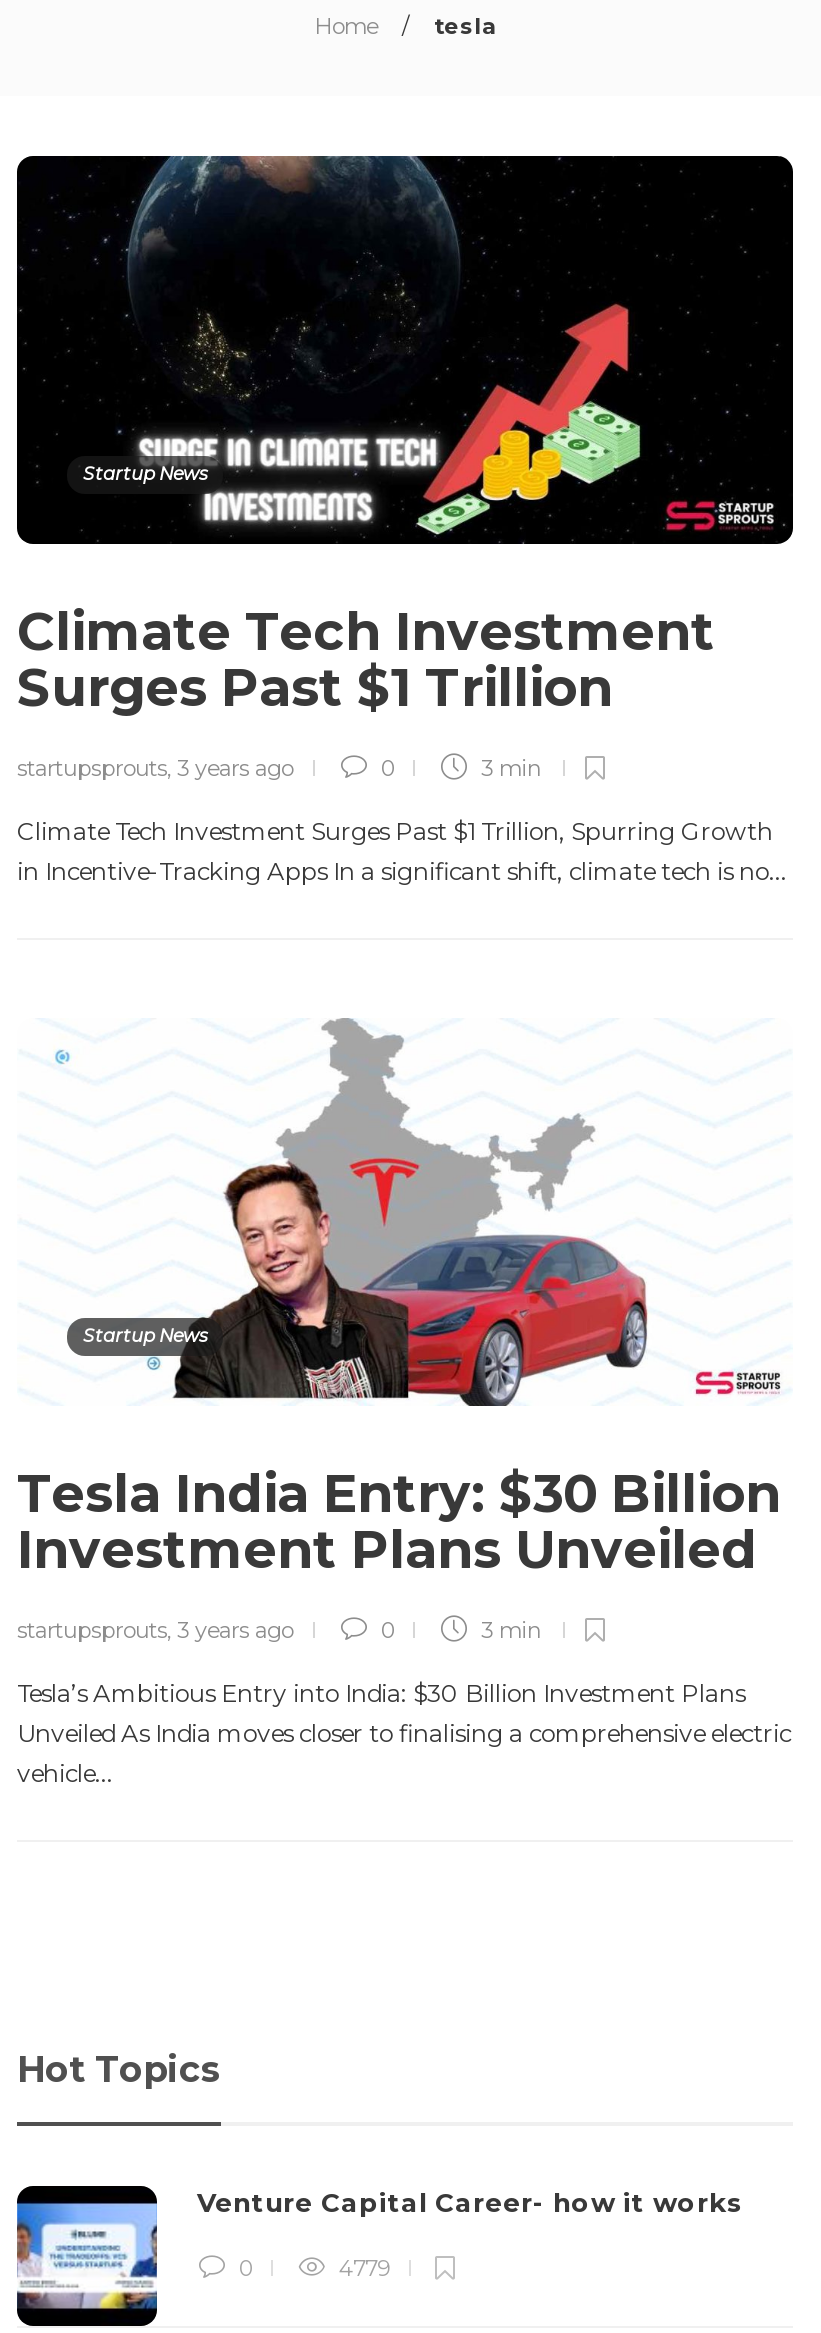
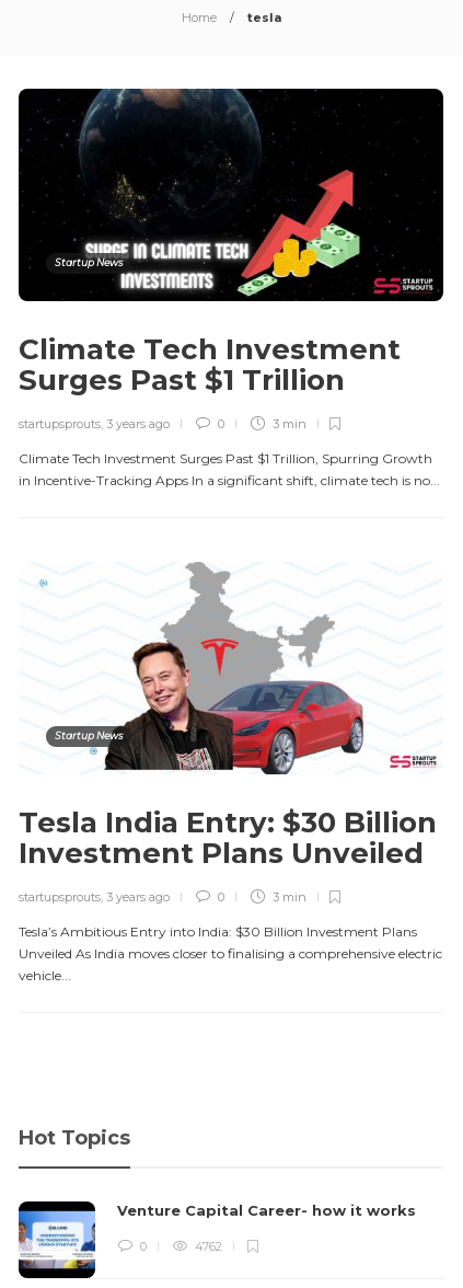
- 4779
+ 4762
